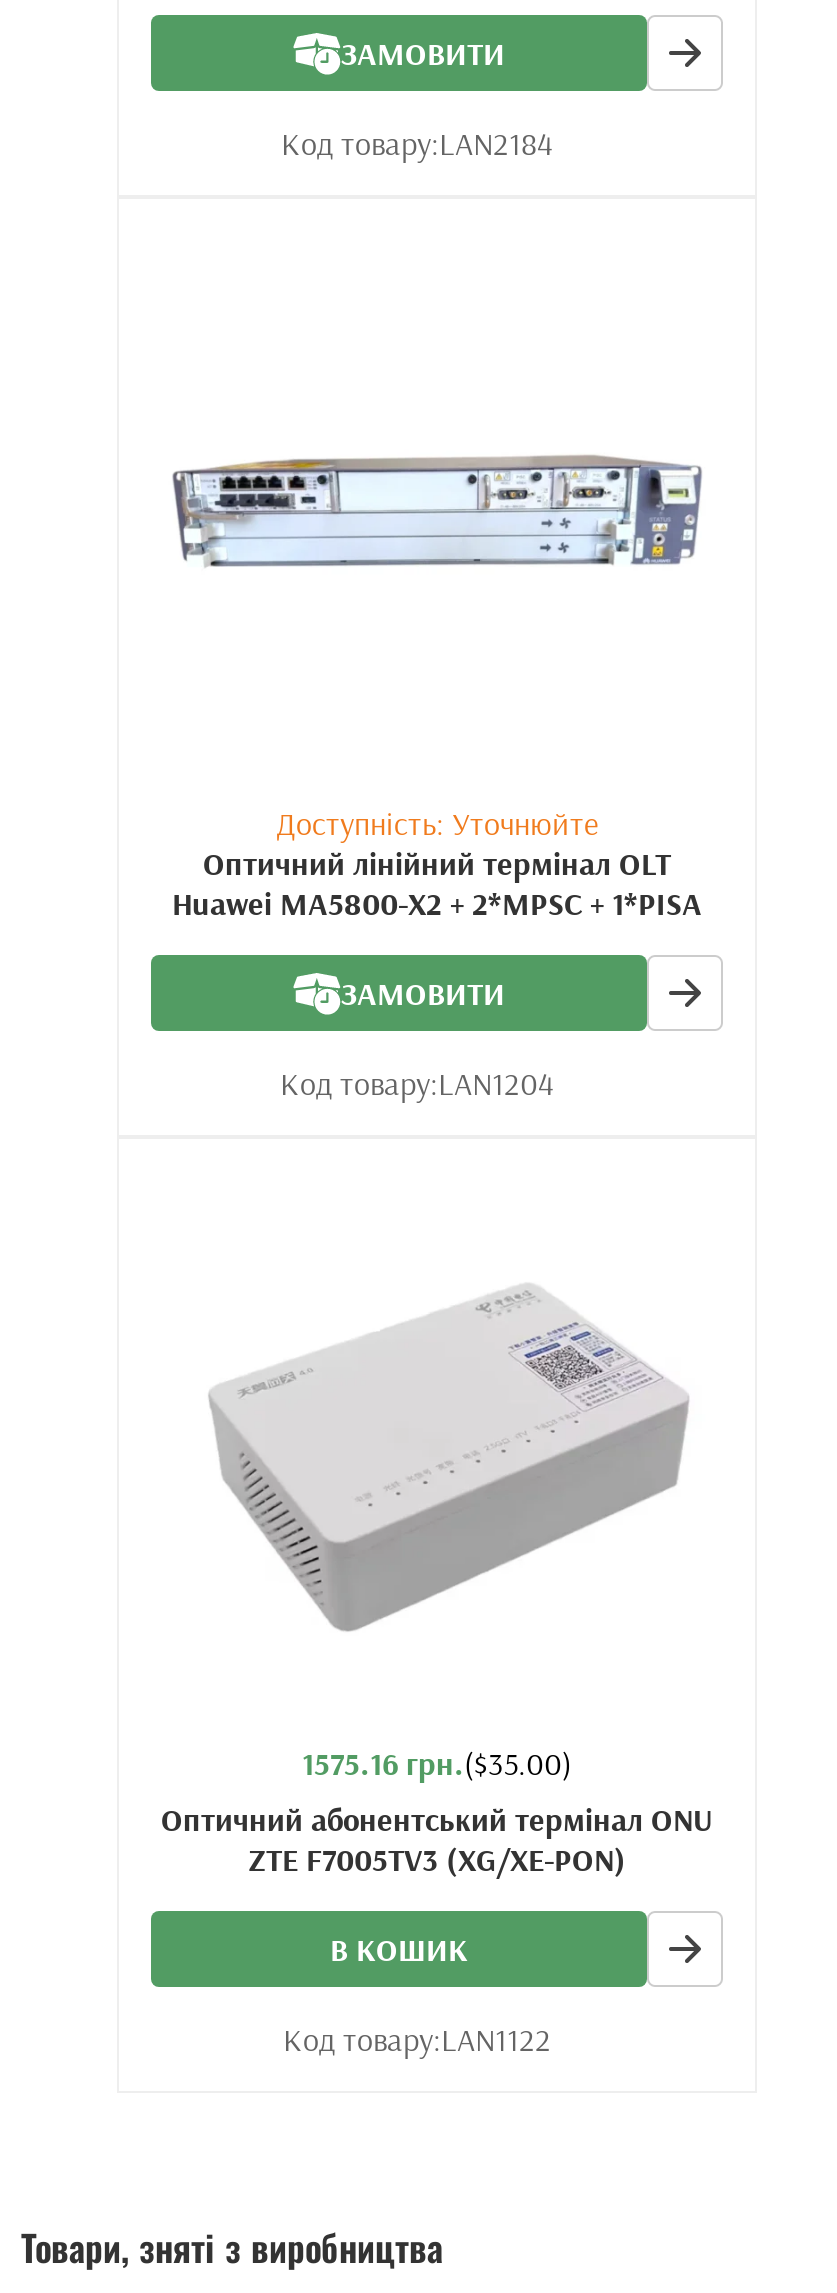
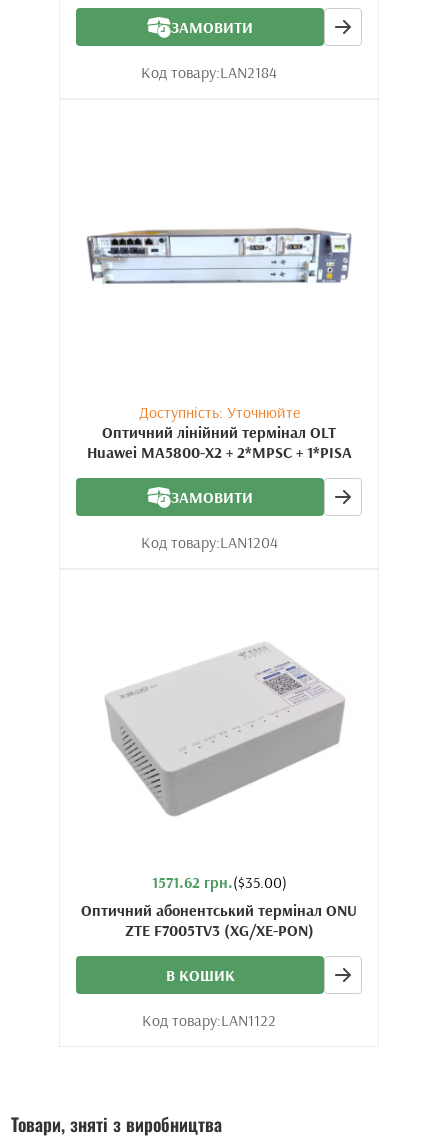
- 1575.16 грн.($35.00)
+ 1571.62 грн.($35.00)
